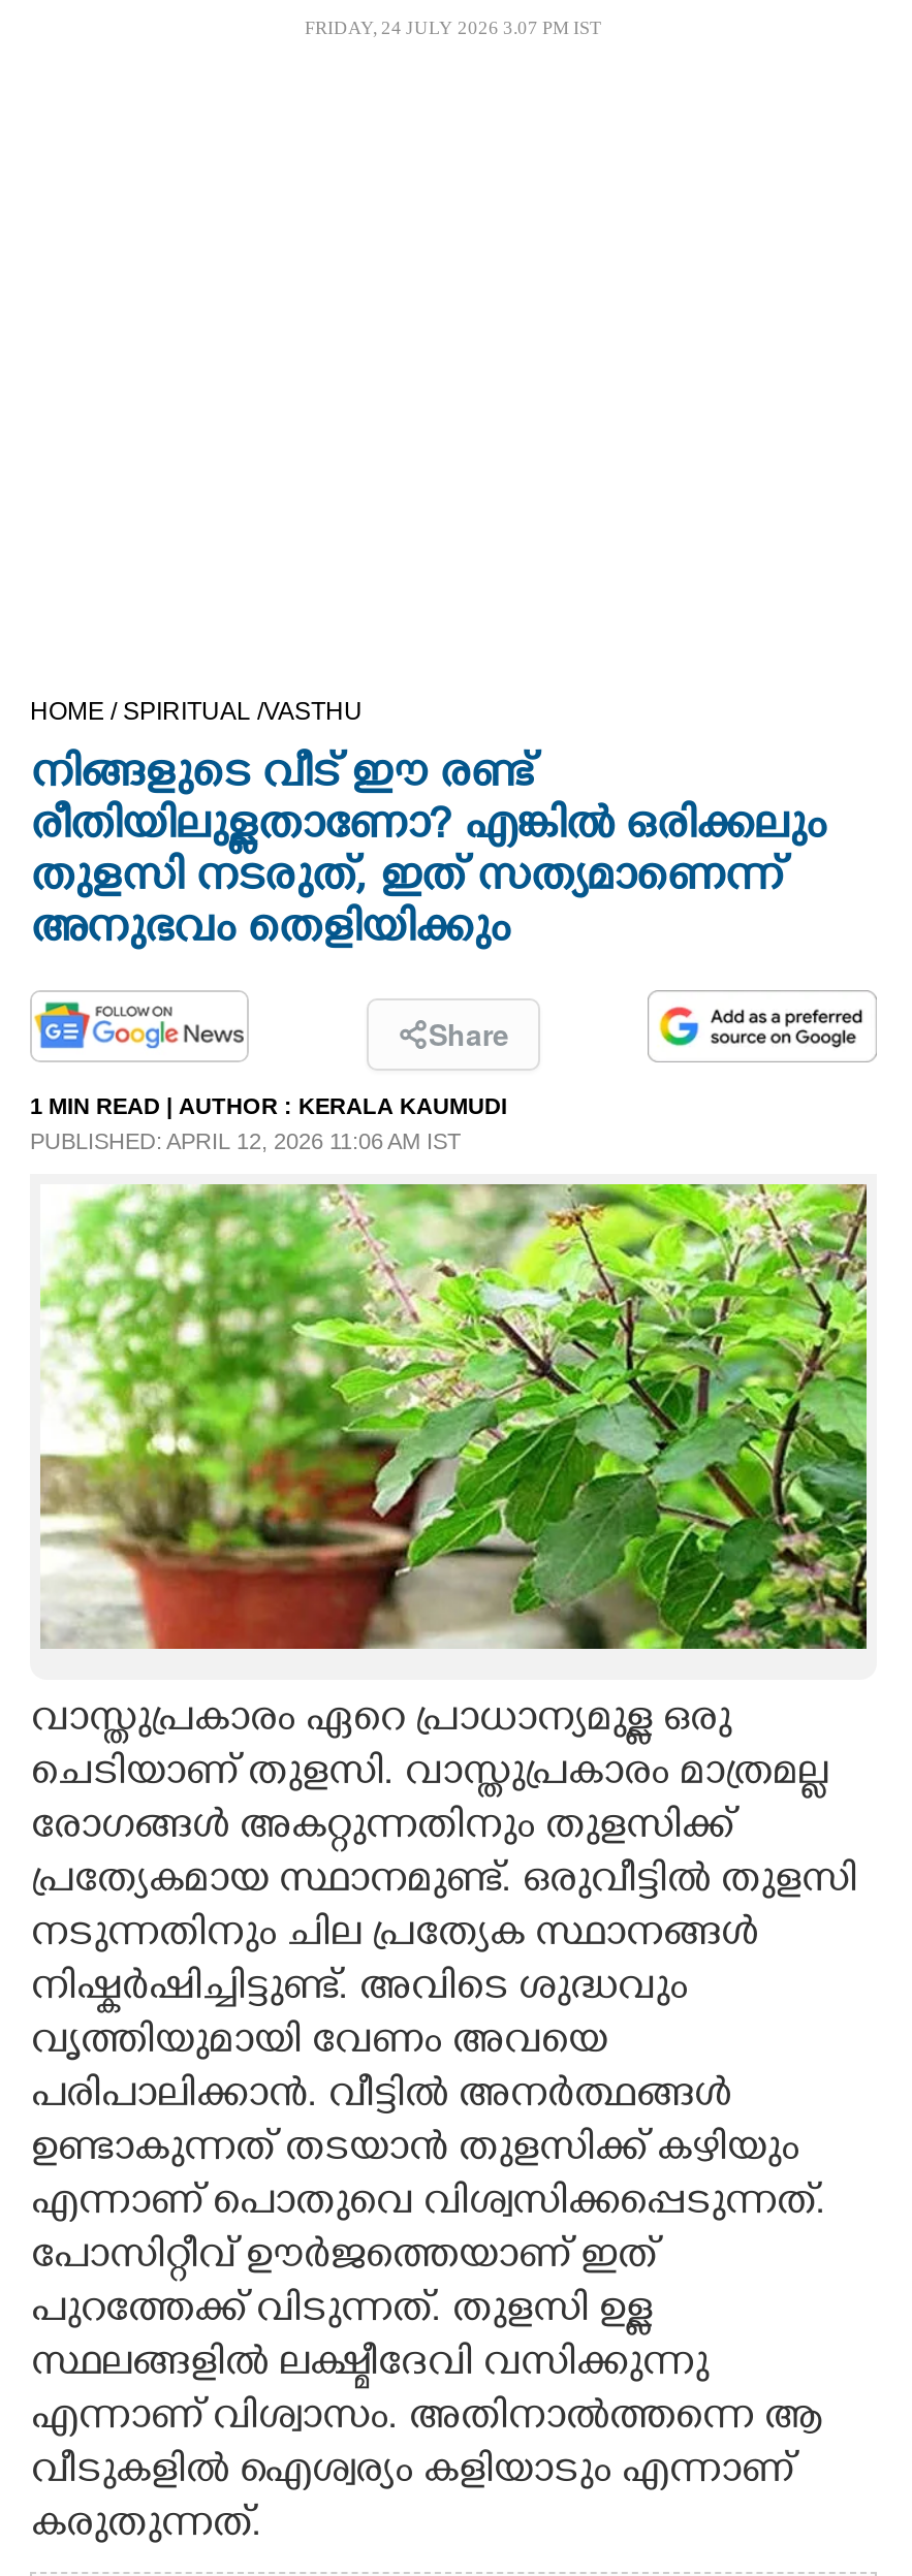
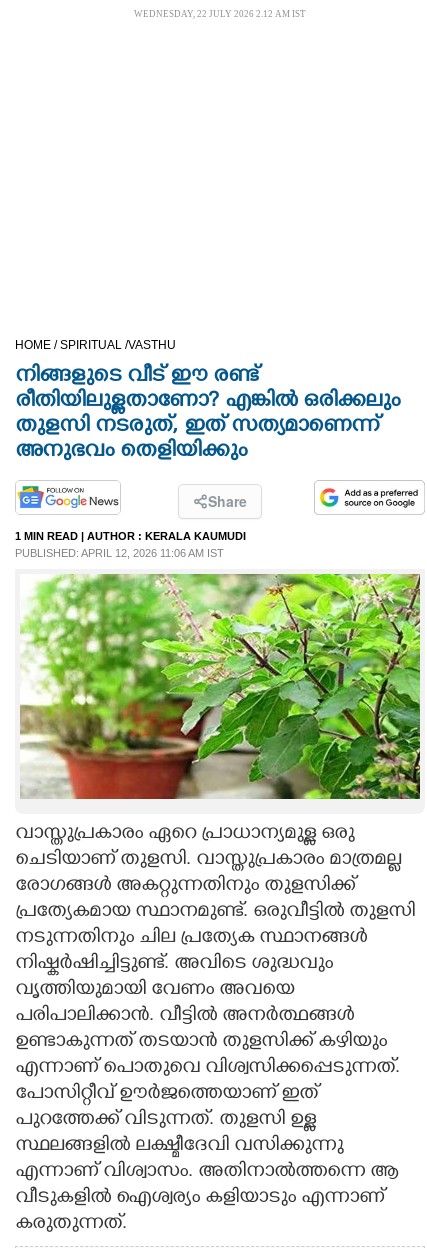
- FRIDAY, 24 JULY 2026 3.07 PM IST
+ WEDNESDAY, 22 JULY 2026 2.12 AM IST
